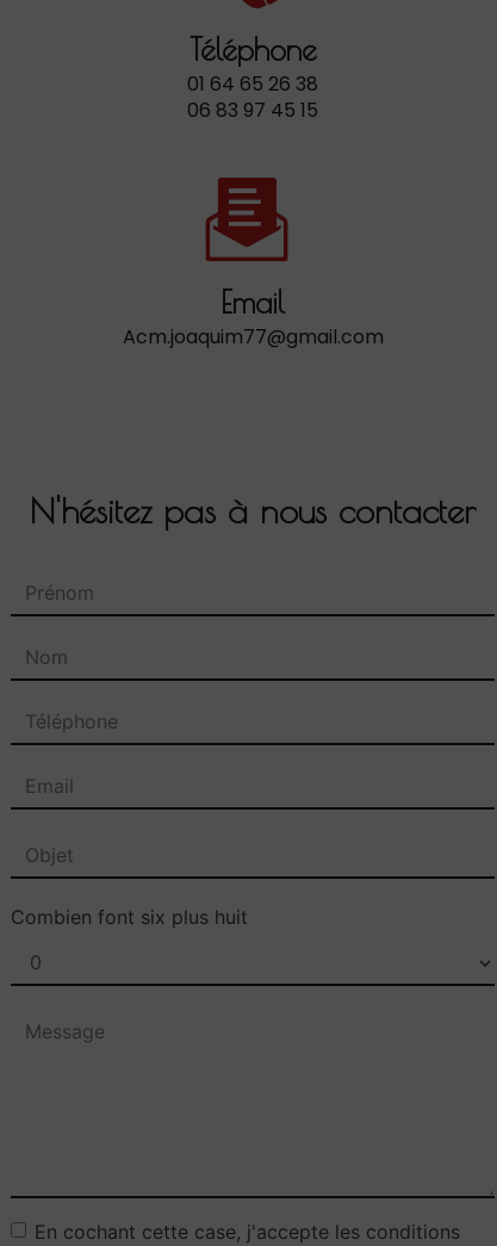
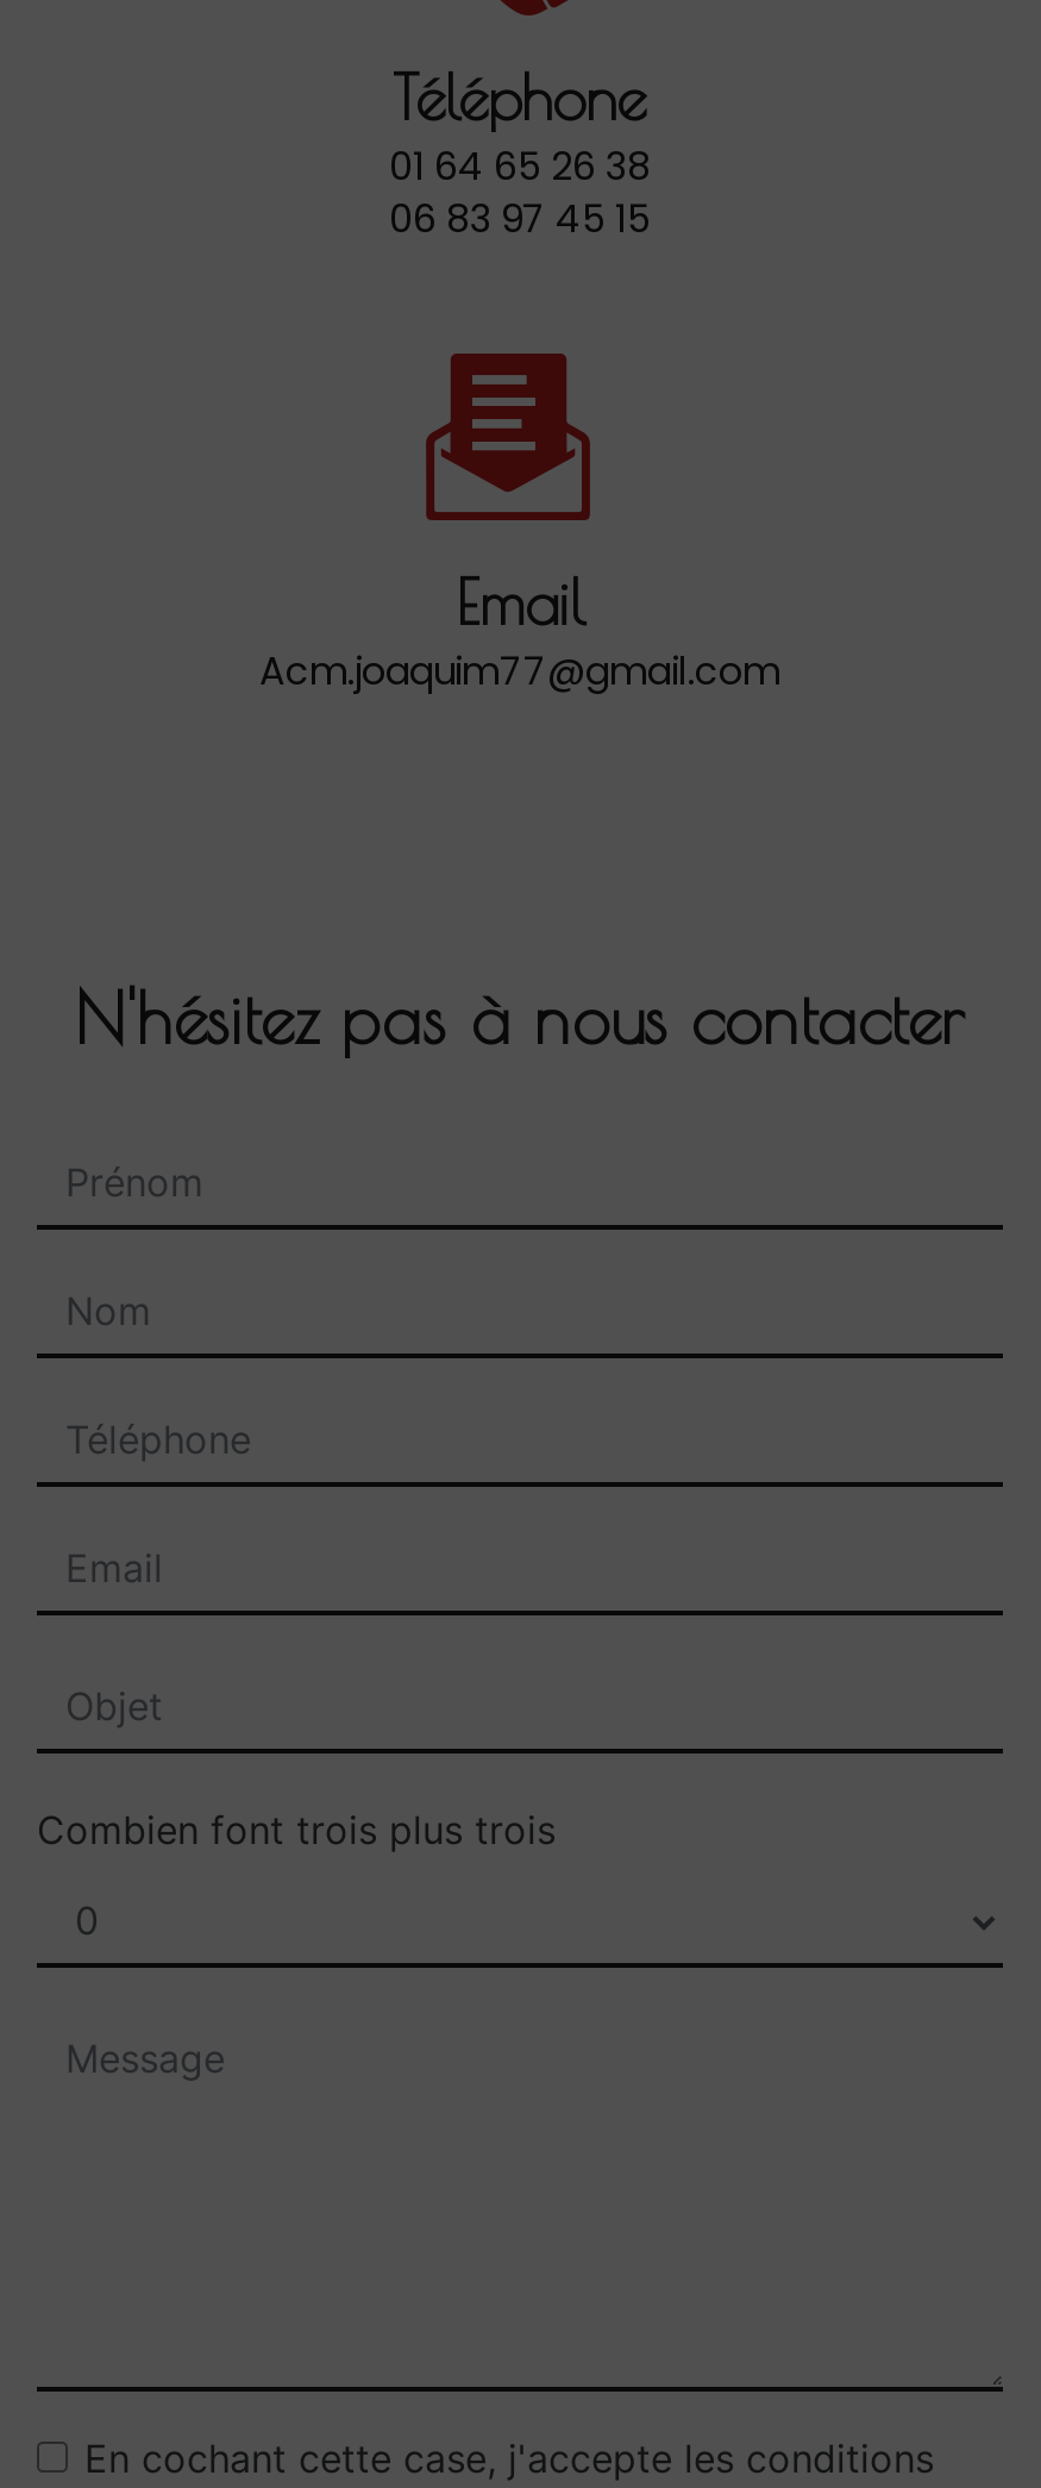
- Combien font six plus huit
+ Combien font trois plus trois
